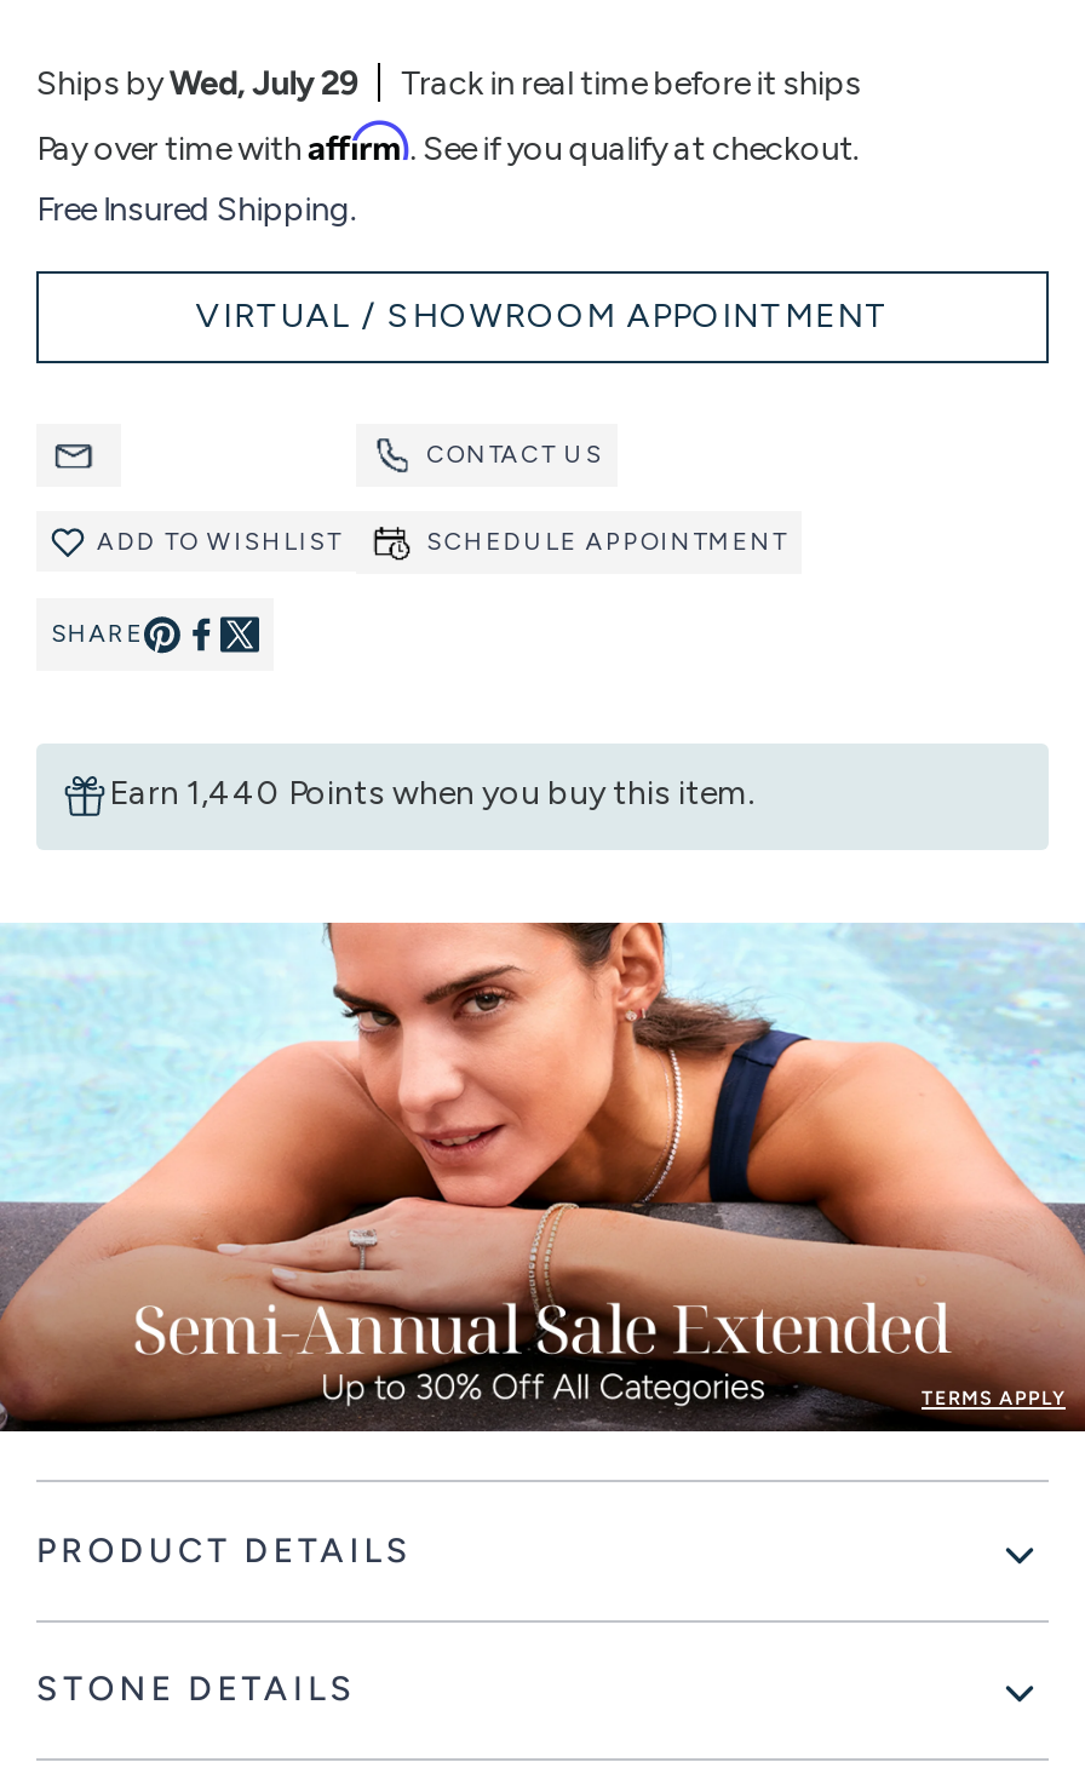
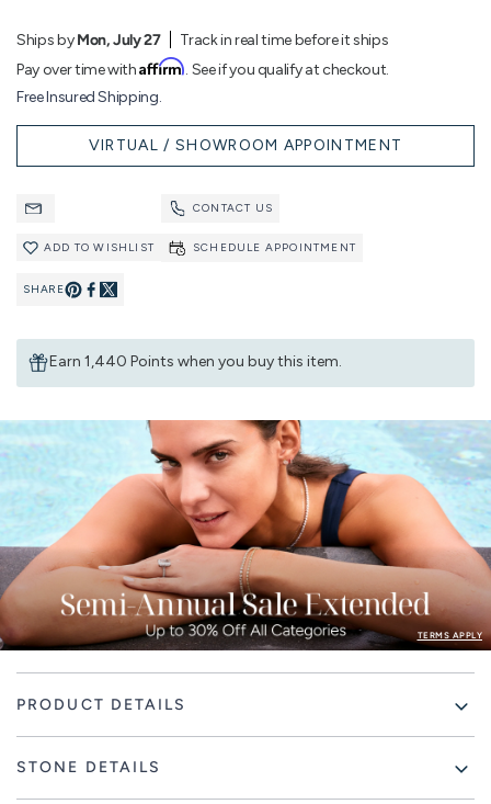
- Ships byWed, July 29
+ Ships byMon, July 27
